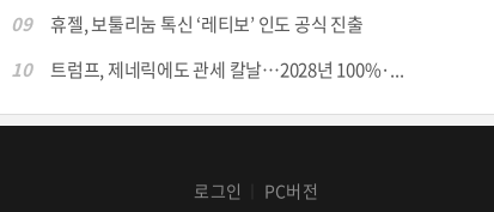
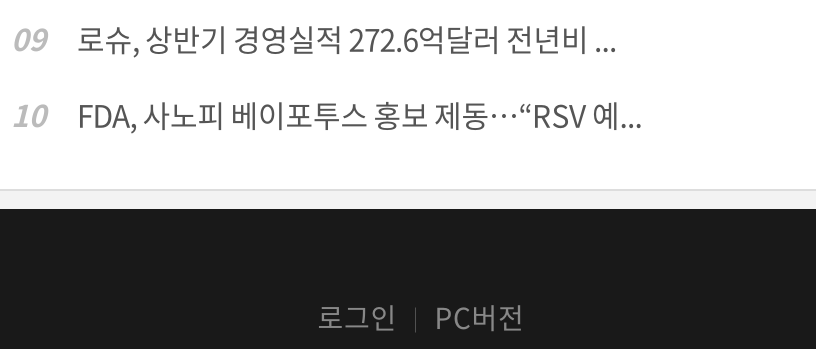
- 휴젤, 보툴리눔 톡신 ‘레티보’ 인도 공식 진출
+ 로슈, 상반기 경영실적 272.6억달러 전년비 ...

- 트럼프, 제네릭에도 관세 칼날…2028년 100%·...
+ FDA, 사노피 베이포투스 홍보 제동…“RSV 예...
